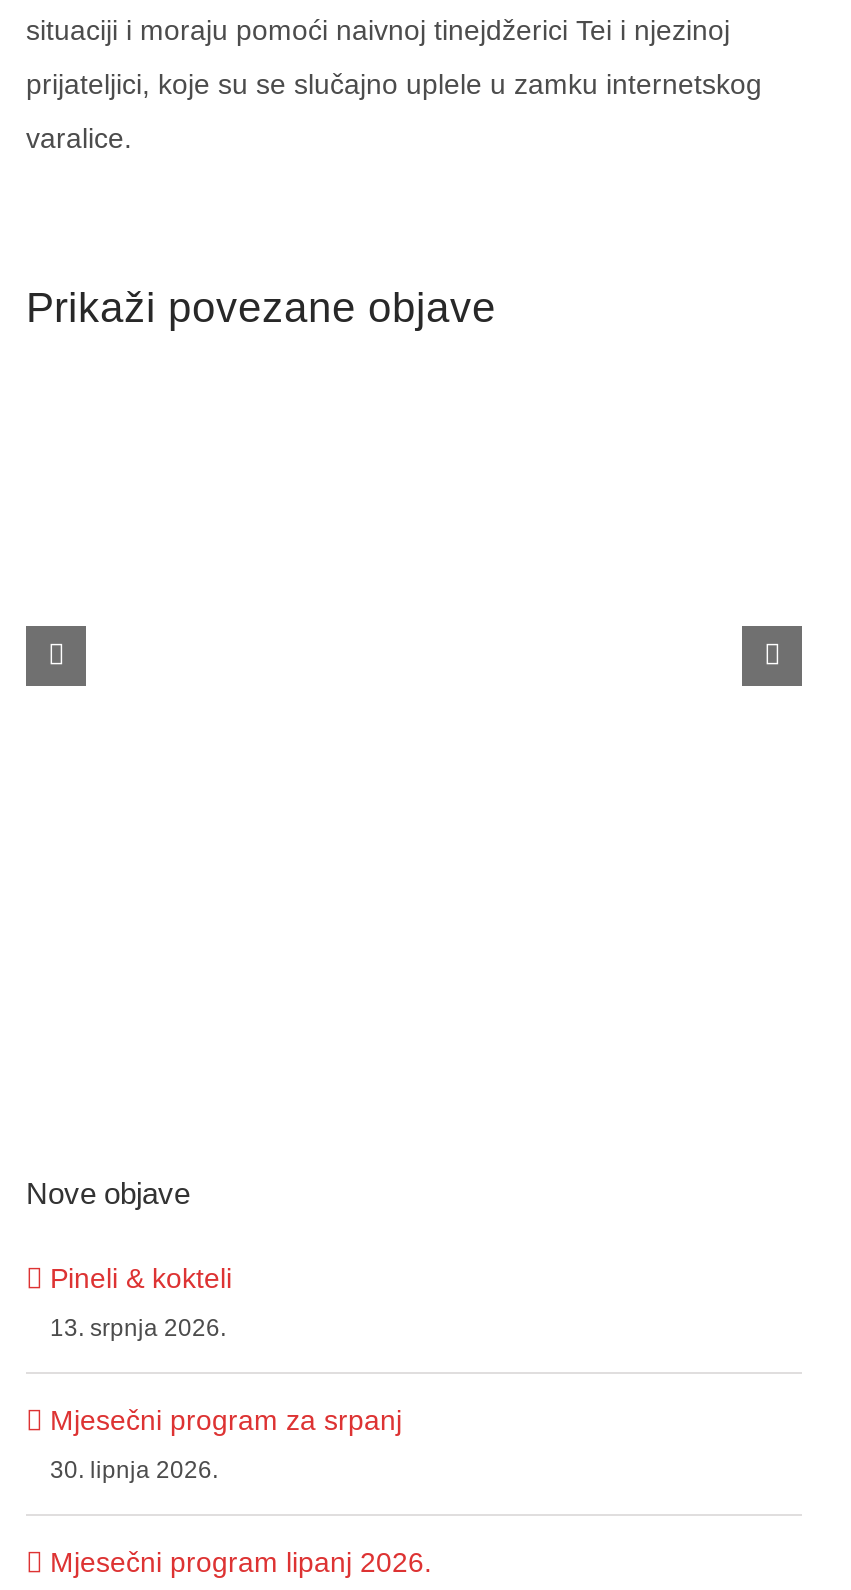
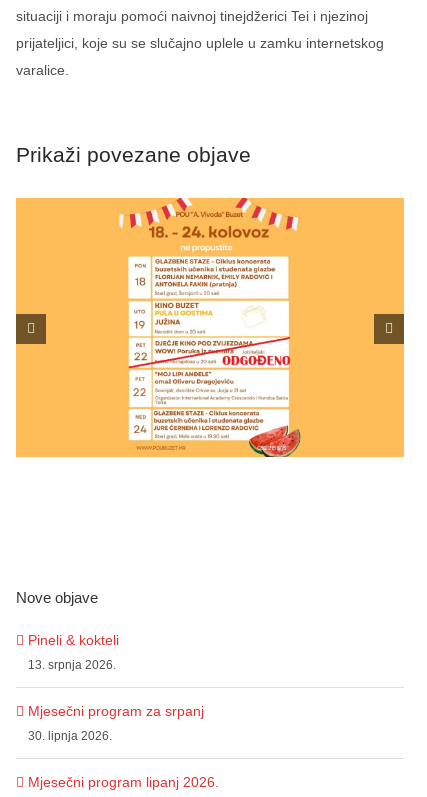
+ [image]
